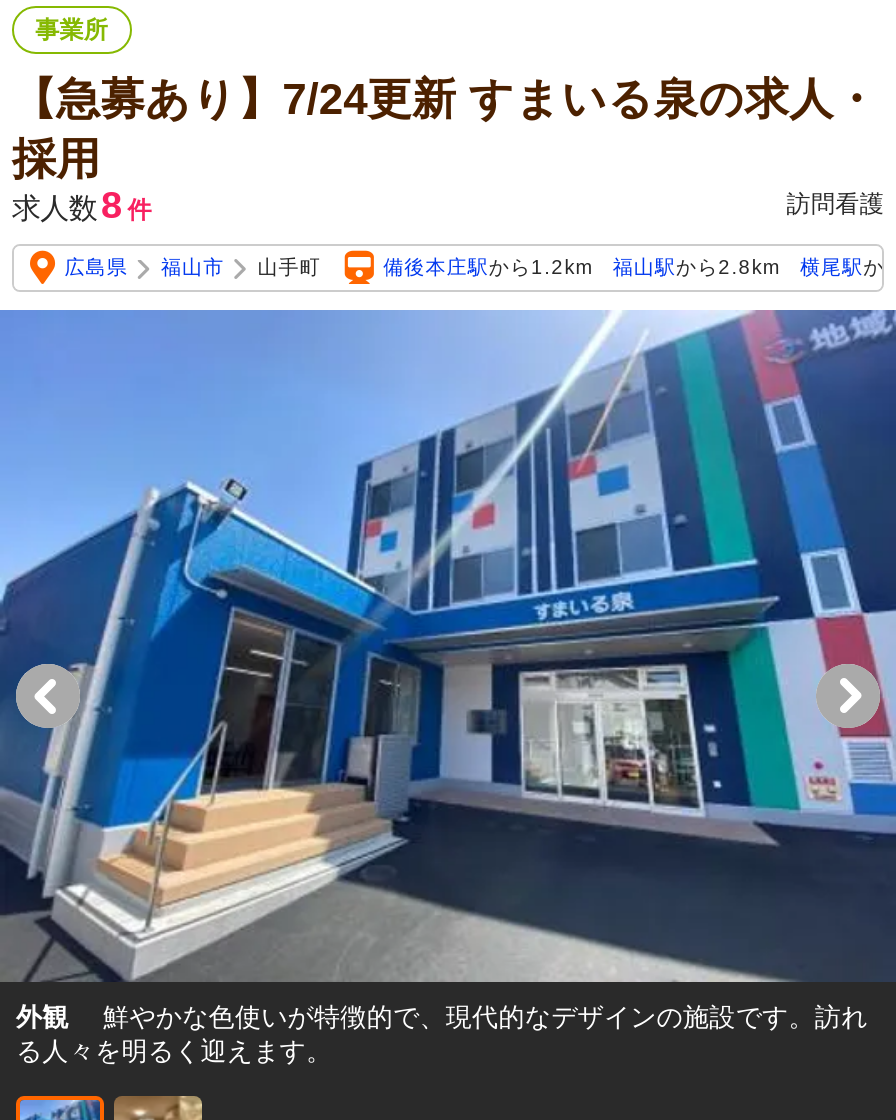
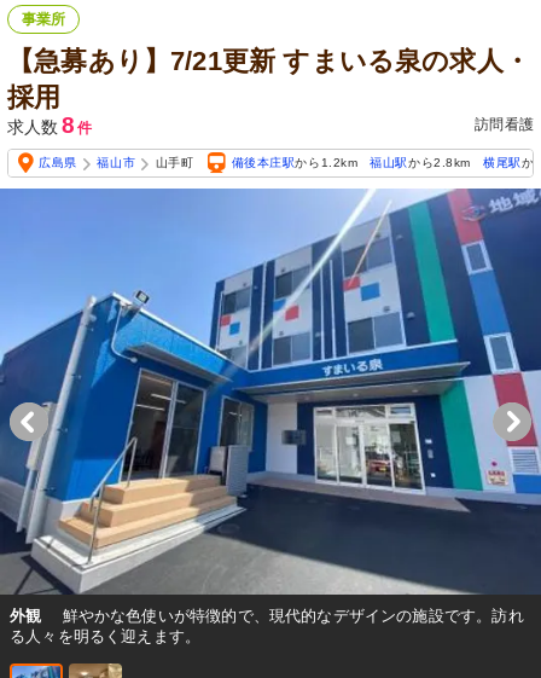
- 【急募あり】7/24更新 すまいる泉の求人・
+ 【急募あり】7/21更新 すまいる泉の求人・
